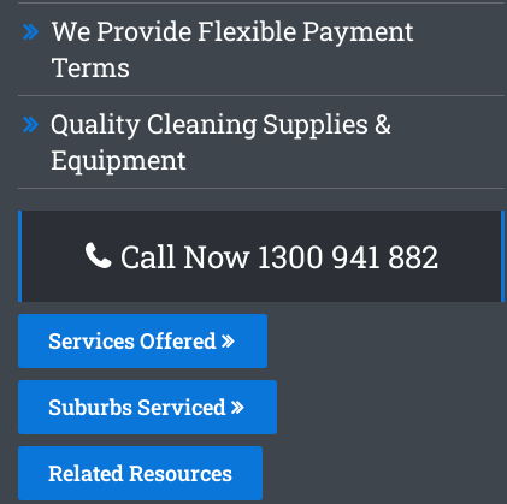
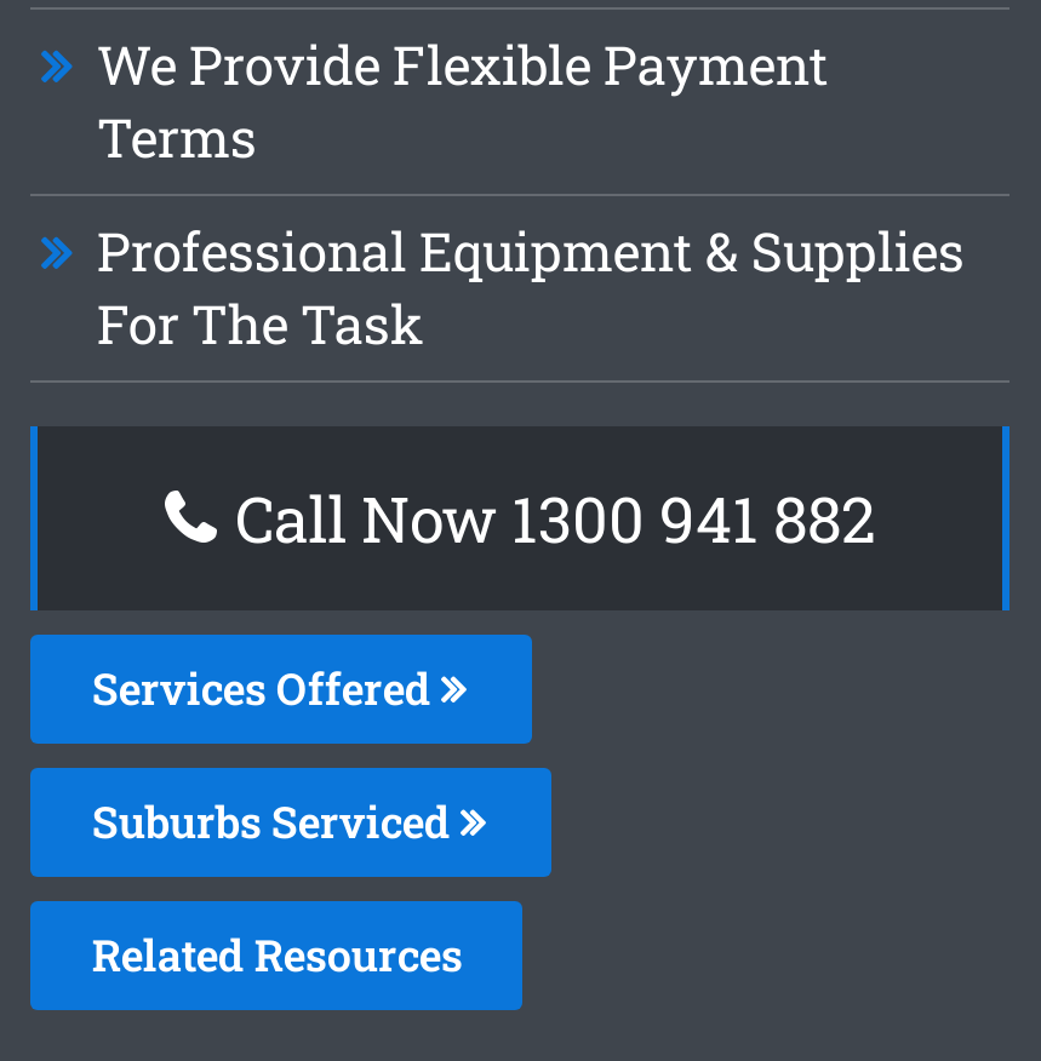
- Quality Cleaning Supplies &
- Equipment
+ Professional Equipment & Supplies
+ For The Task
